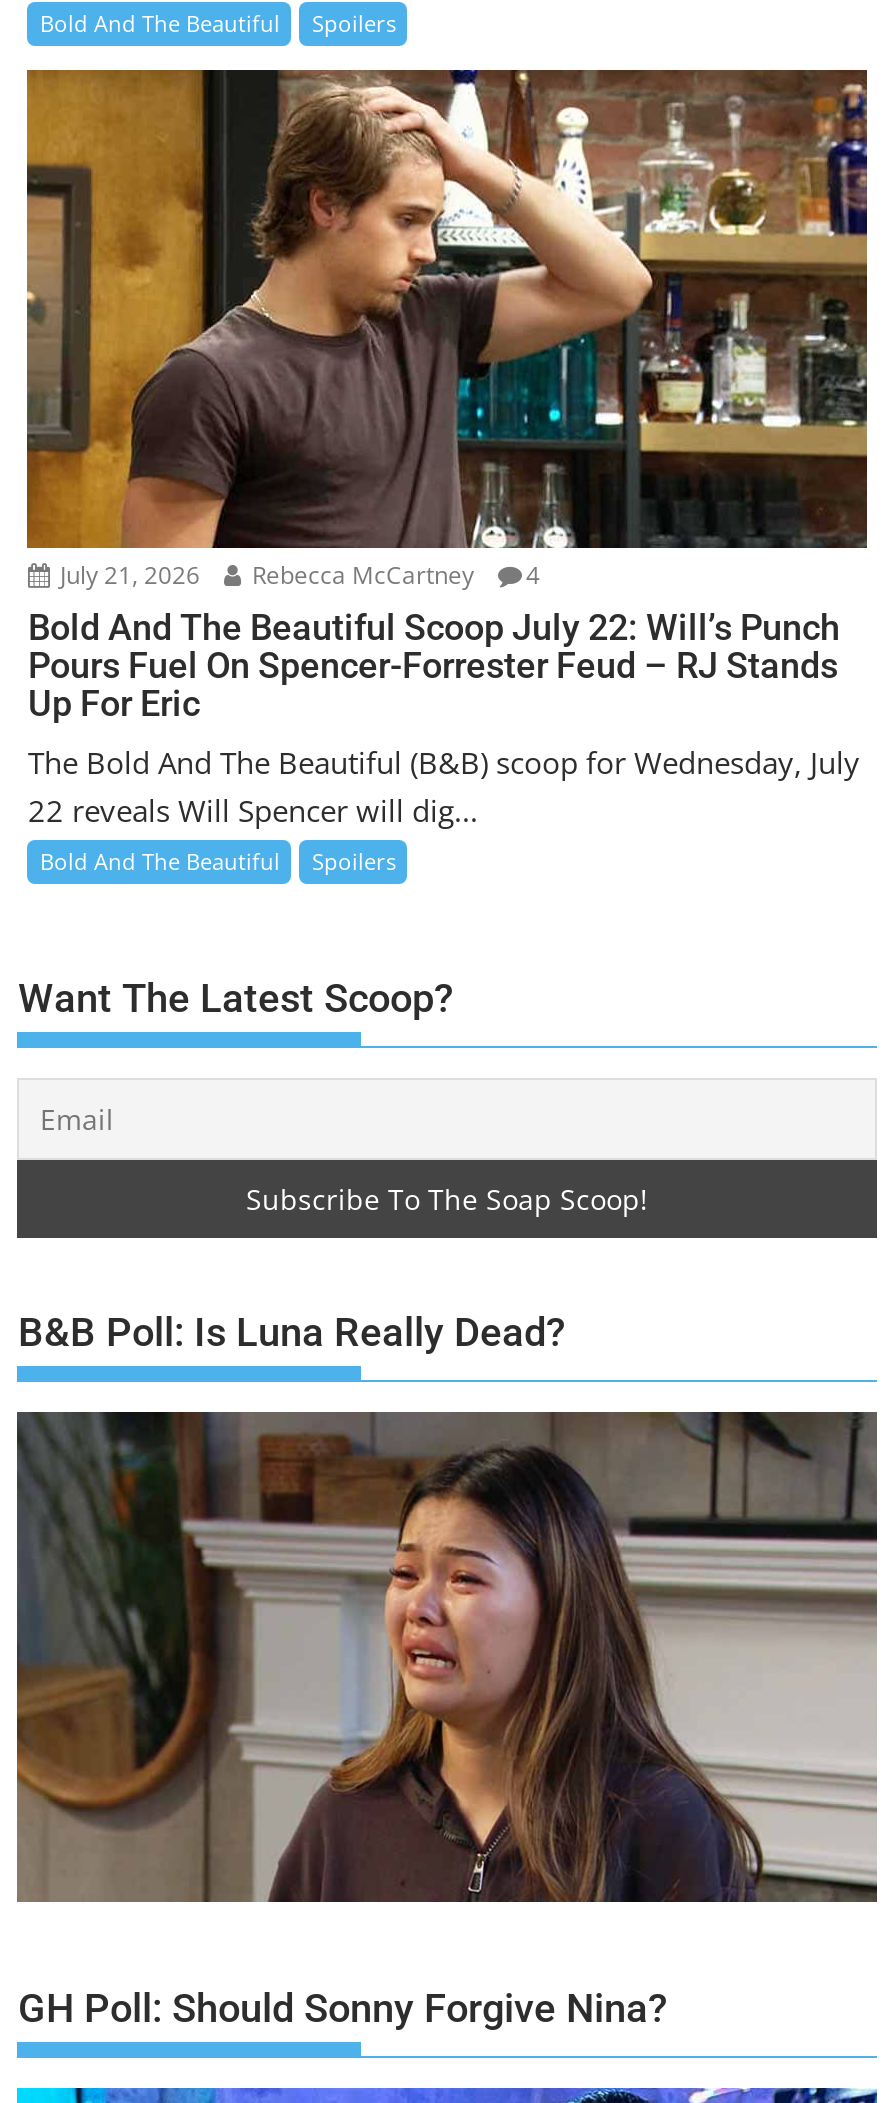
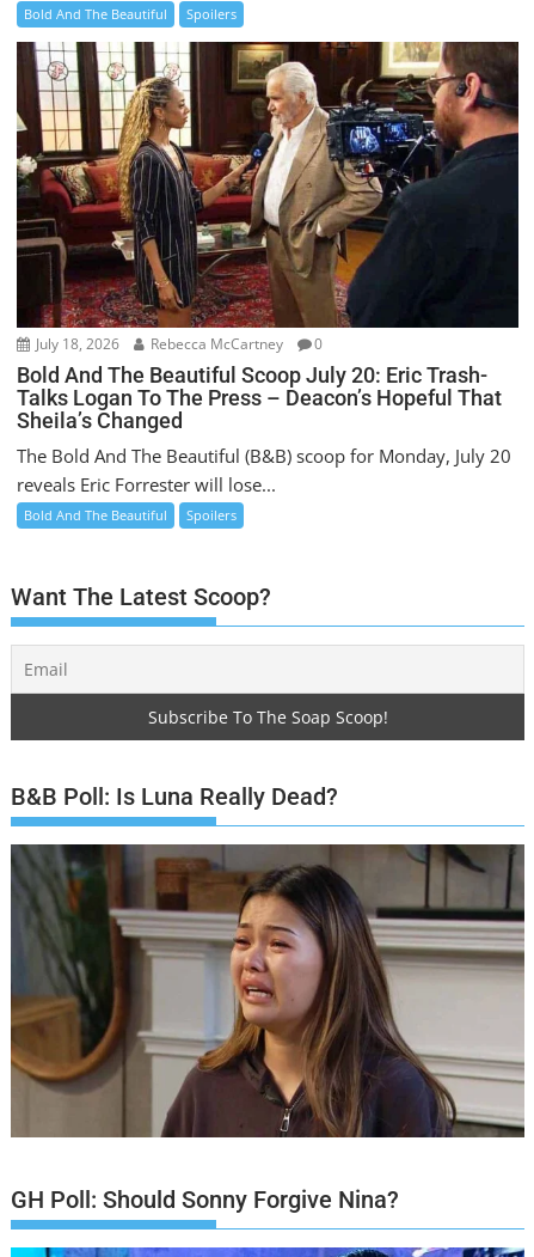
- [image]
- July 21, 2026
+ [image]
+ July 18, 2026

- 4
- Bold And The Beautiful Scoop July 22: Will’s Punch
- Pours Fuel On Spencer-Forrester Feud – RJ Stands
- Up For Eric
- The Bold And The Beautiful (B&B) scoop for Wednesday, July
- 22 reveals Will Spencer will dig...
+ 0
+ Bold And The Beautiful Scoop July 20: Eric Trash-
+ Talks Logan To The Press – Deacon’s Hopeful That
+ Sheila’s Changed
+ The Bold And The Beautiful (B&B) scoop for Monday, July 20
+ reveals Eric Forrester will lose...
